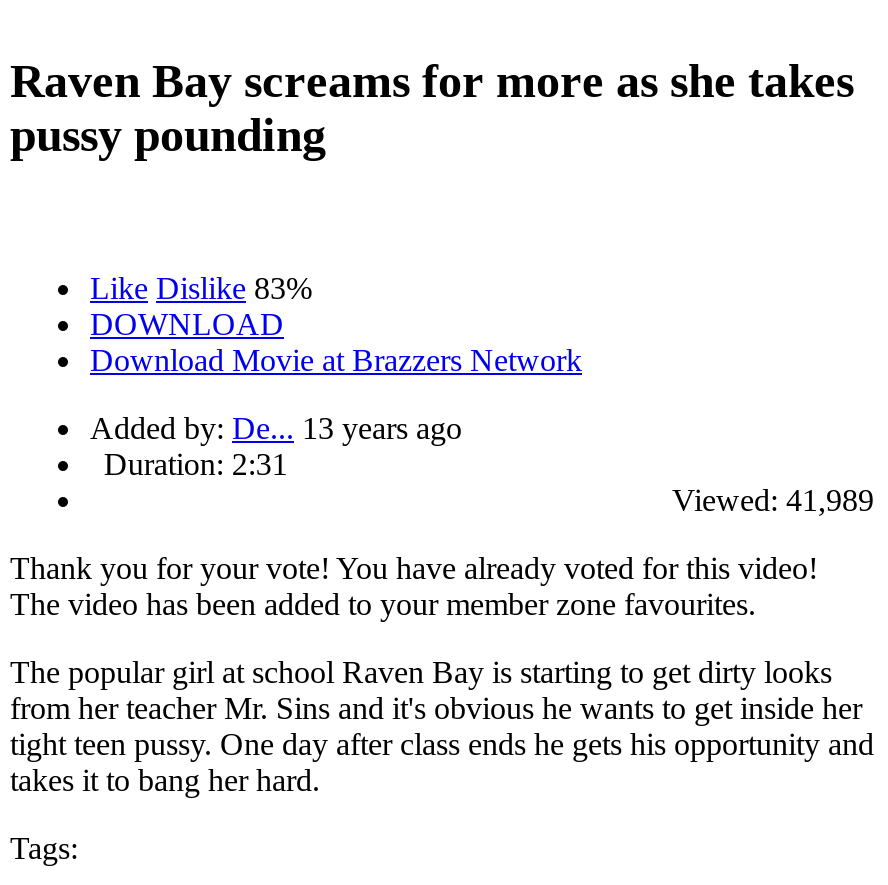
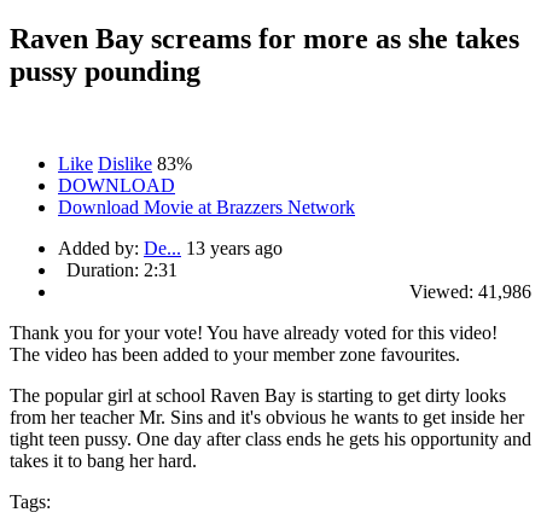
- Viewed: 41,989
+ Viewed: 41,986
